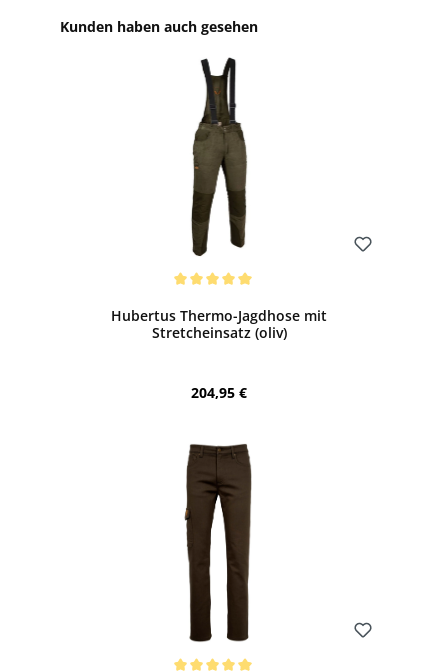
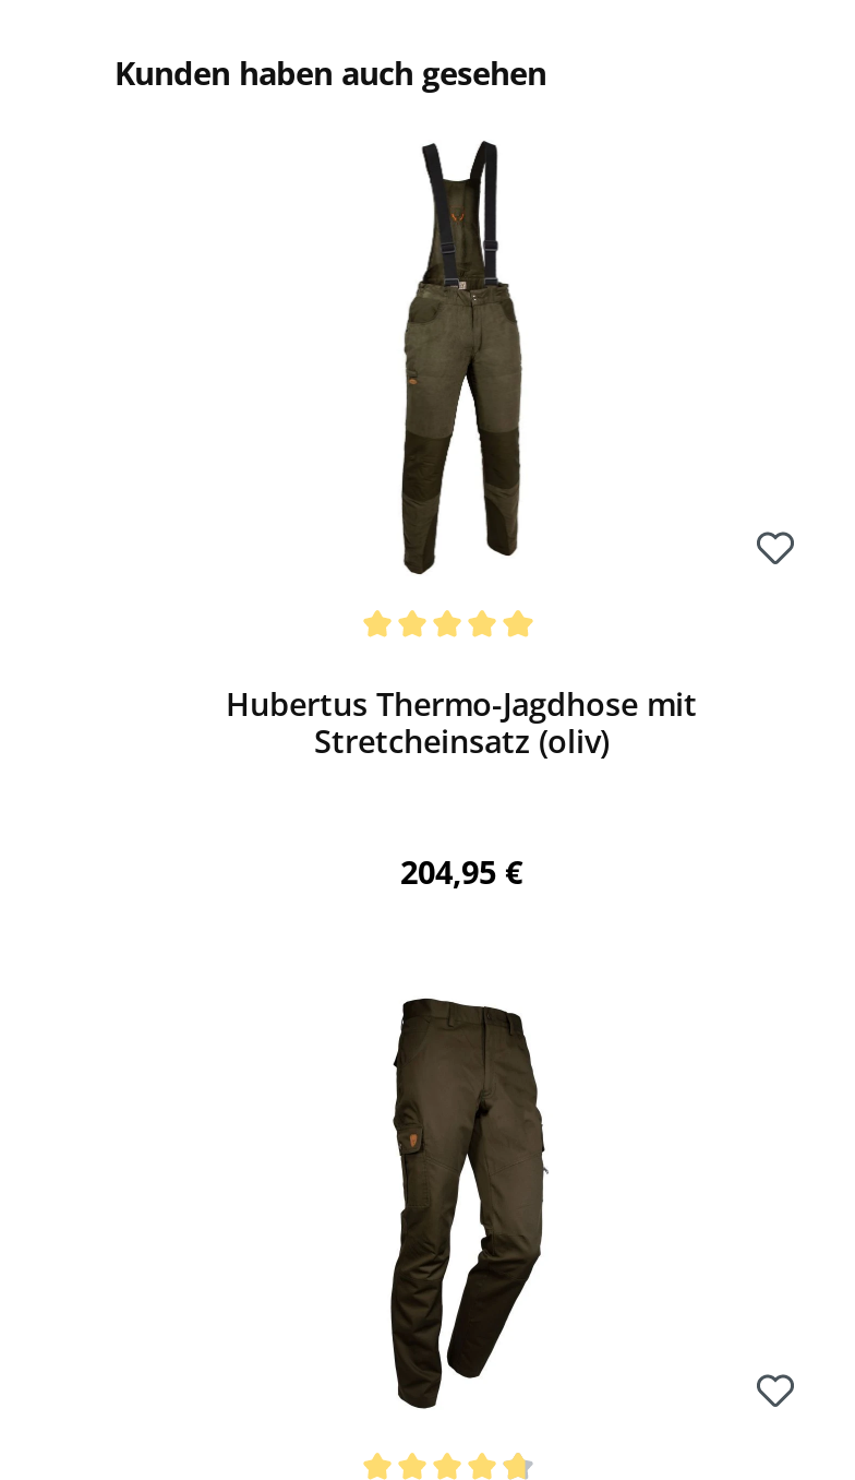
- [image]
+ [image]
